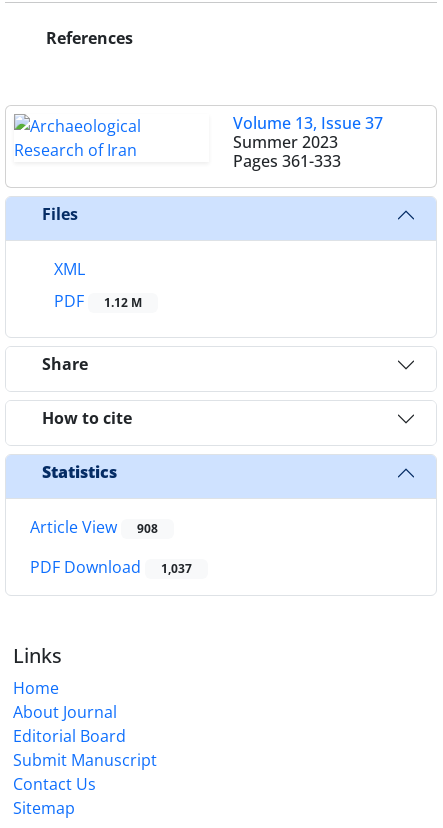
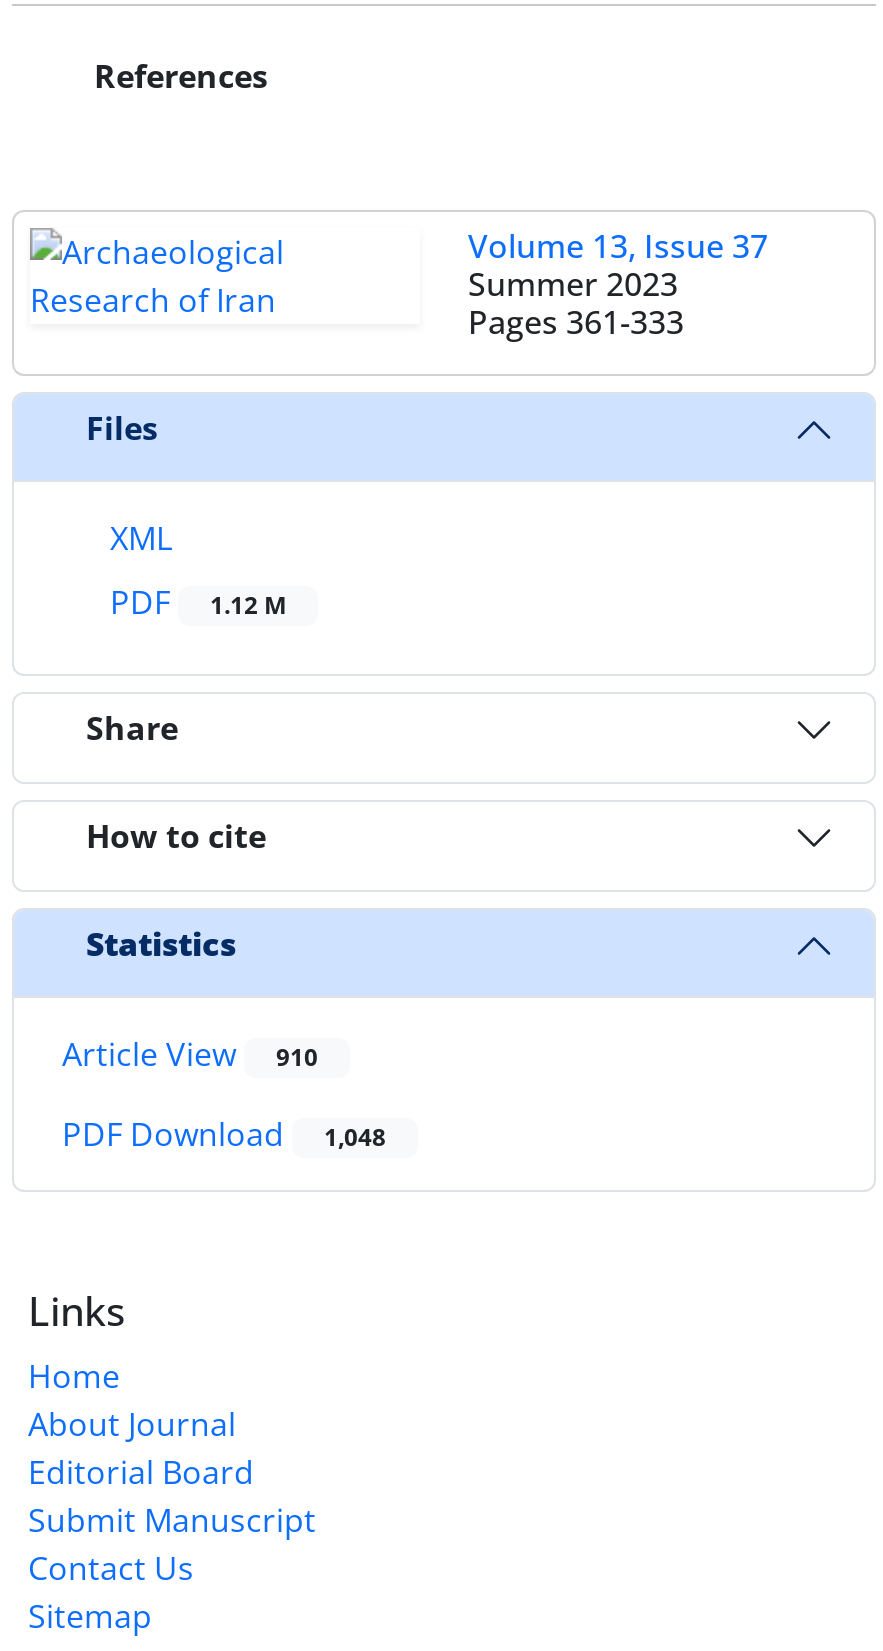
- Article View 908
+ Article View 910

- PDF Download 1,037
+ PDF Download 1,048
